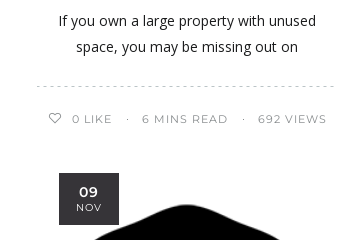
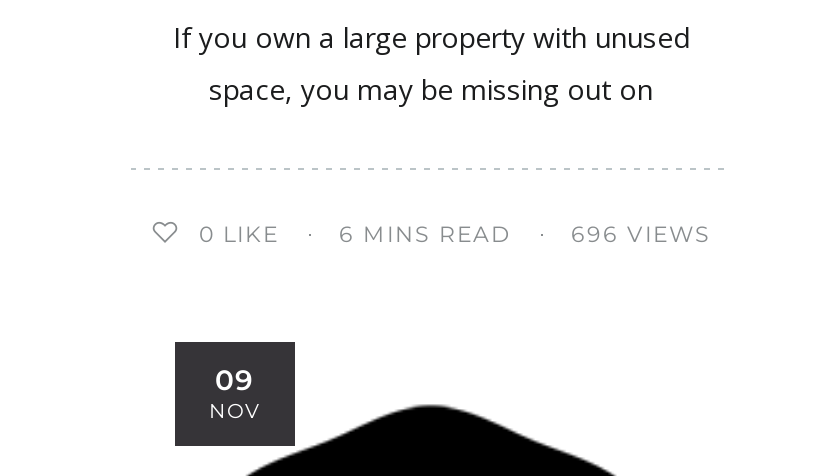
- 692 VIEWS
+ 696 VIEWS
